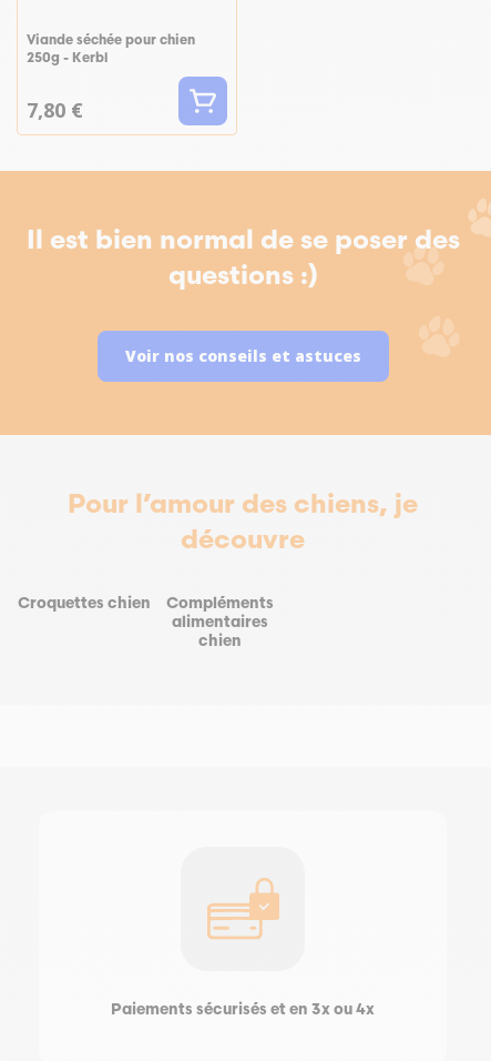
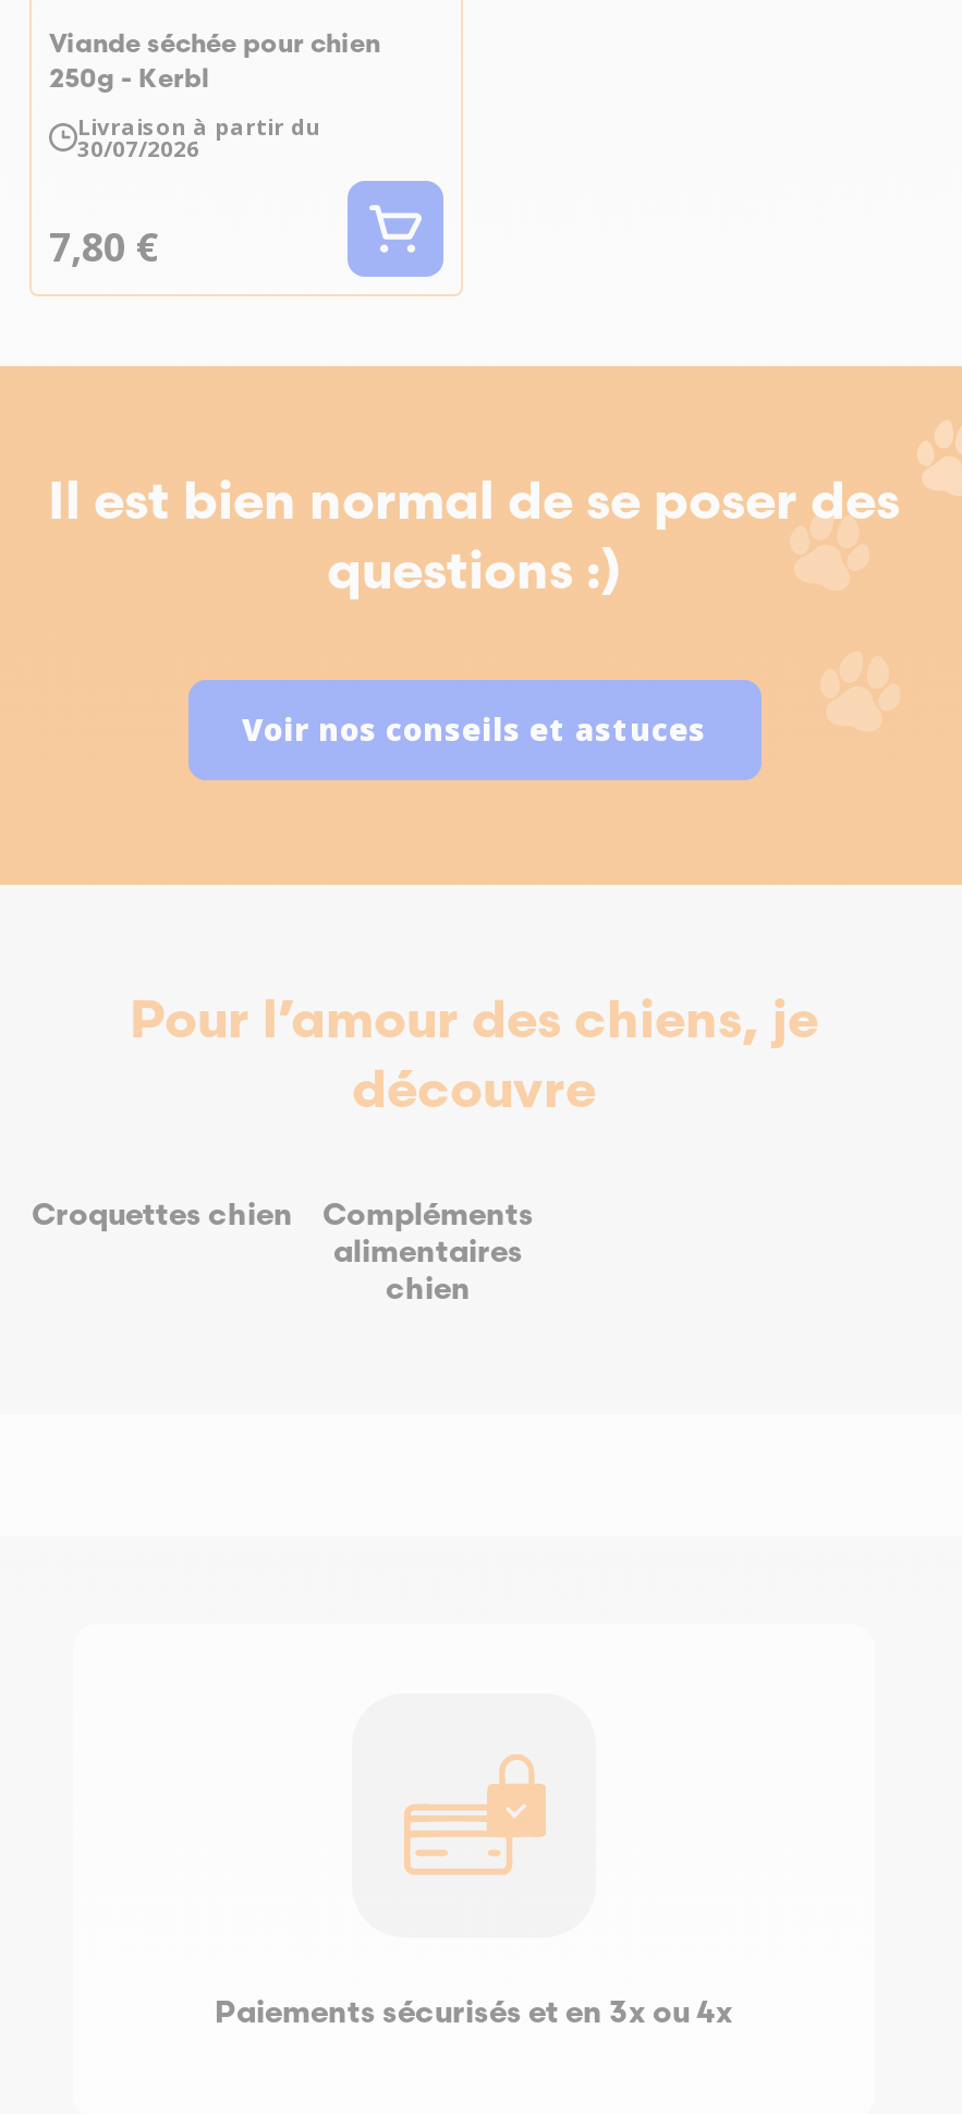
+ Livraison à partir du
+ 30/07/2026
